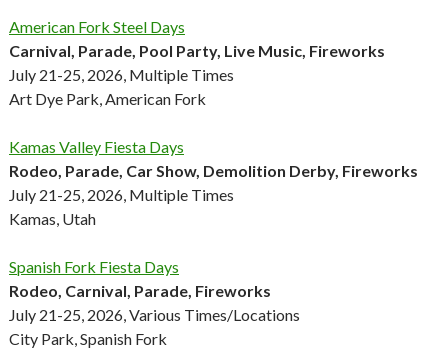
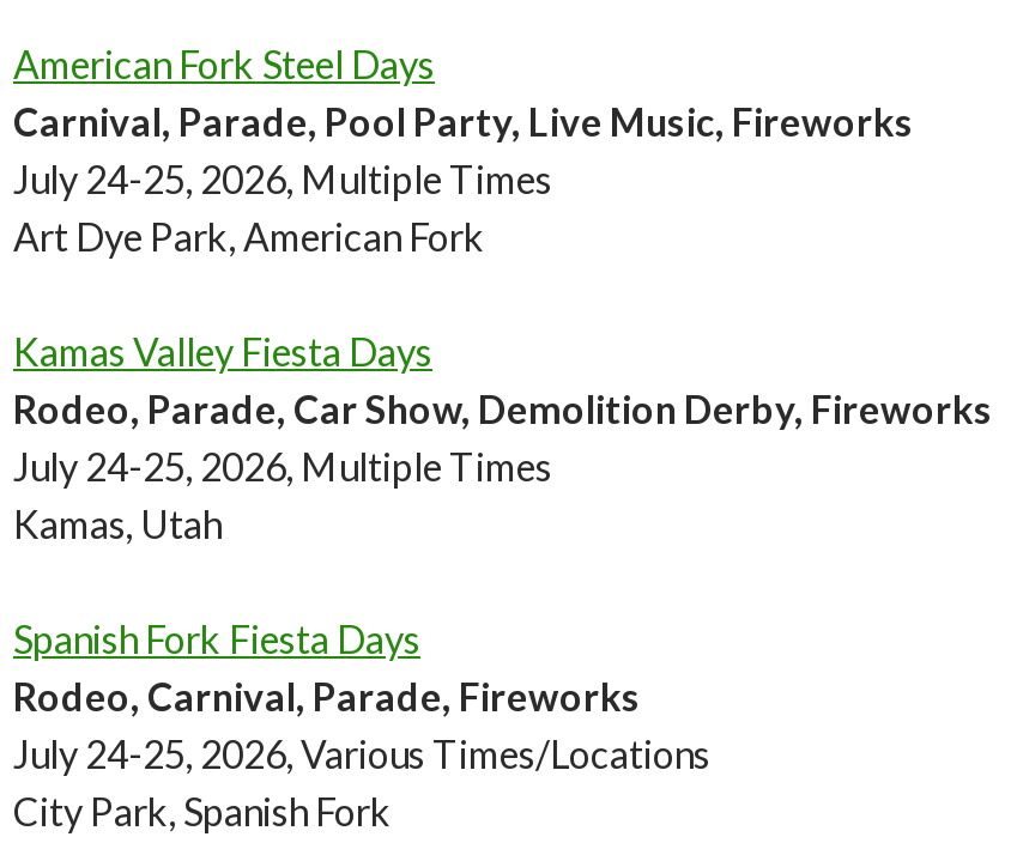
- July 21-25, 2026, Multiple Times
+ July 24-25, 2026, Multiple Times

- July 21-25, 2026, Multiple Times
+ July 24-25, 2026, Multiple Times

- July 21-25, 2026, Various Times/Locations
+ July 24-25, 2026, Various Times/Locations
